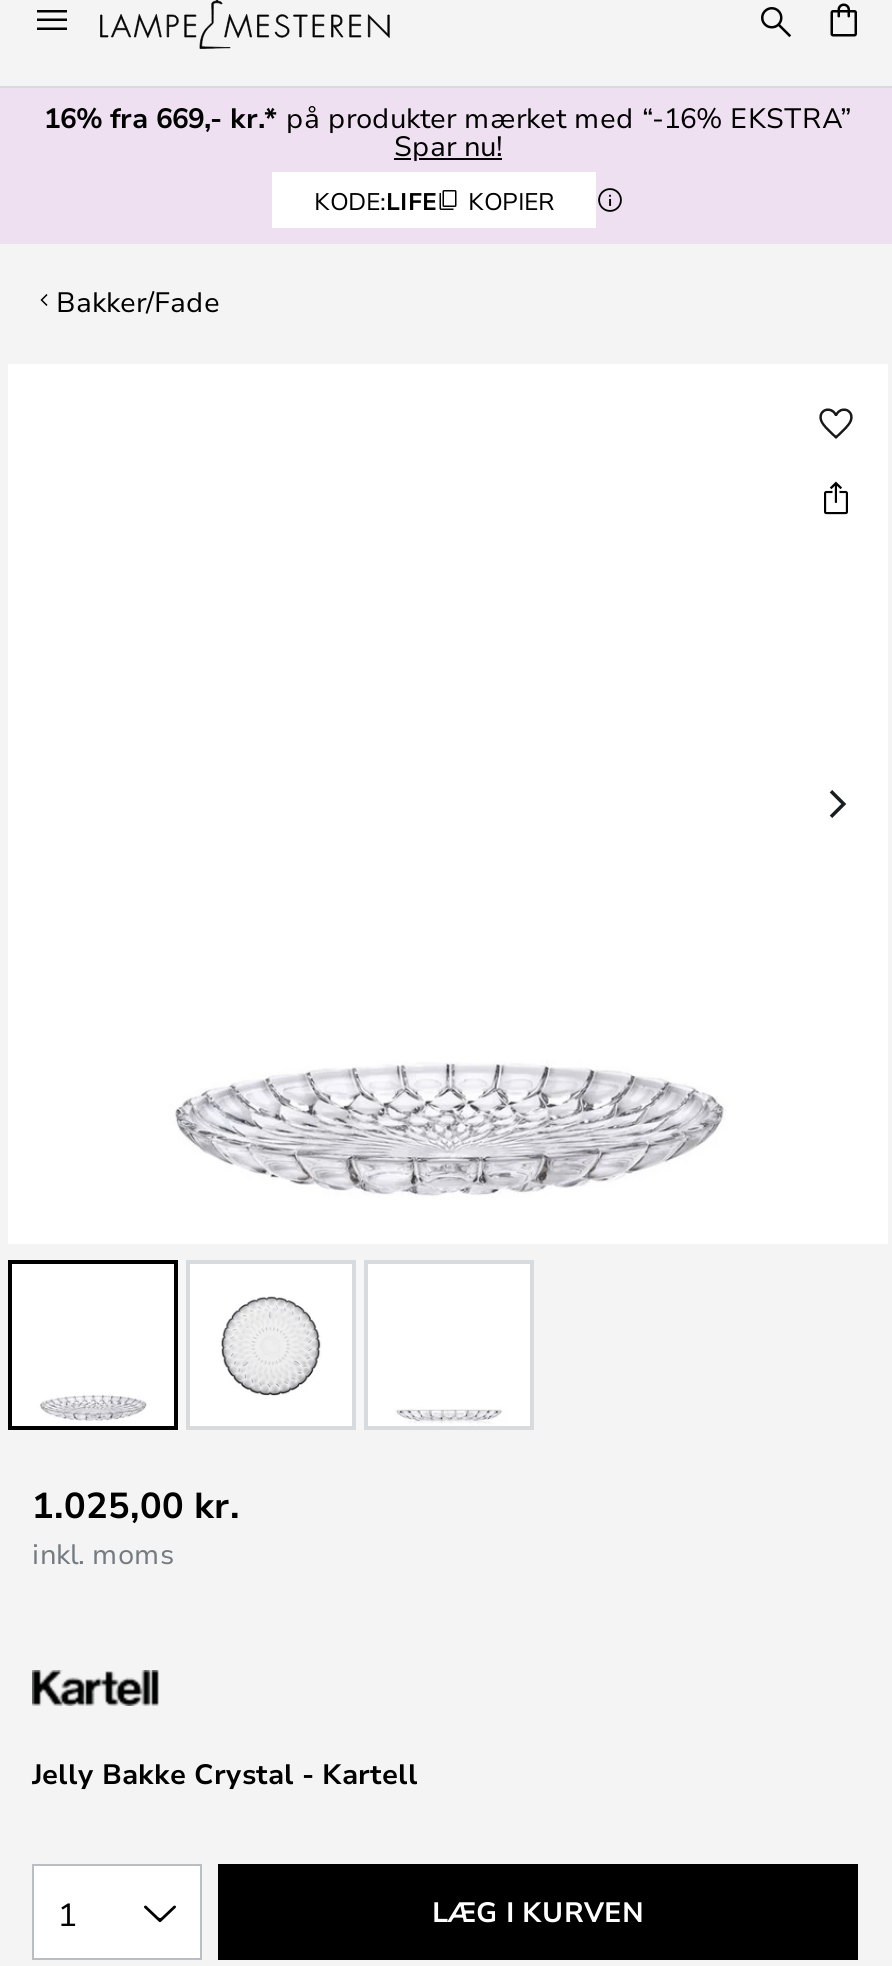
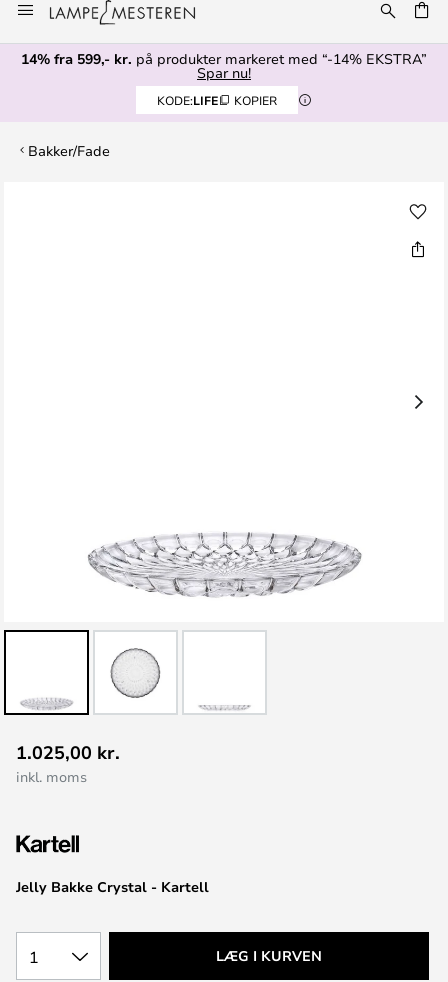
- 16% fra 669,- kr.* på produkter mærket med “-16% EKSTRA”
+ 14% fra 599,- kr. på produkter markeret med “-14% EKSTRA”
